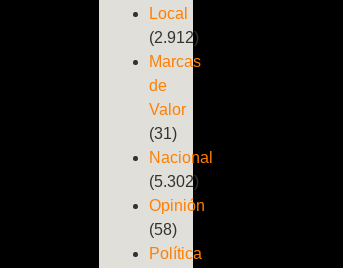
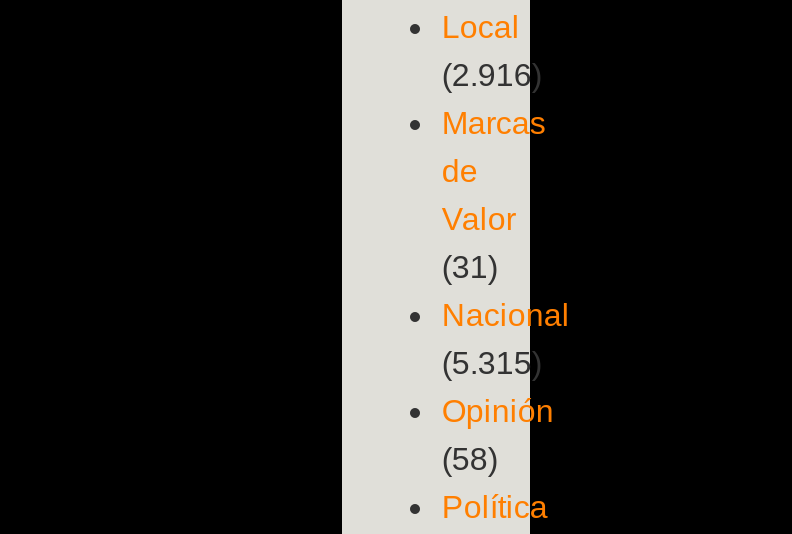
- (2.912)
+ (2.916)

- (5.302)
+ (5.315)
